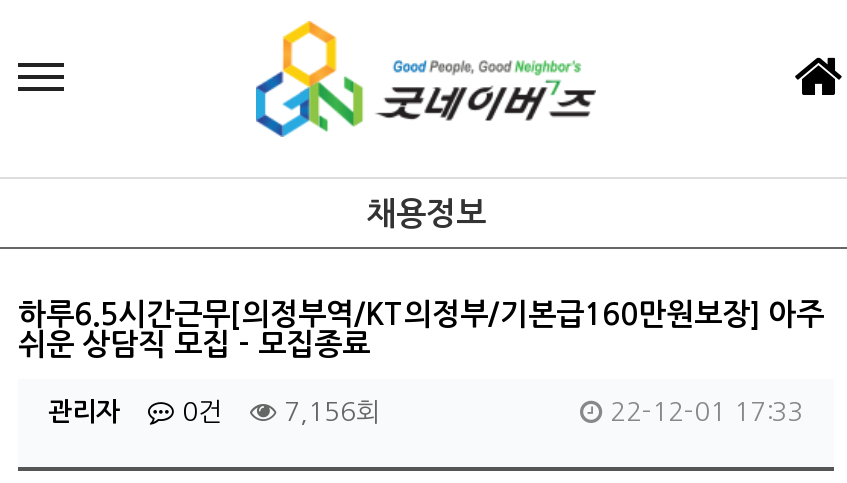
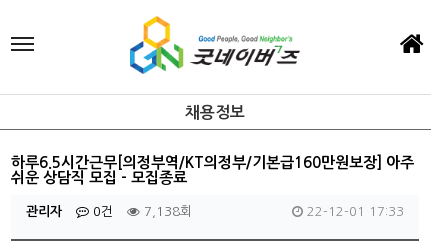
- 7,156회
+ 7,138회
